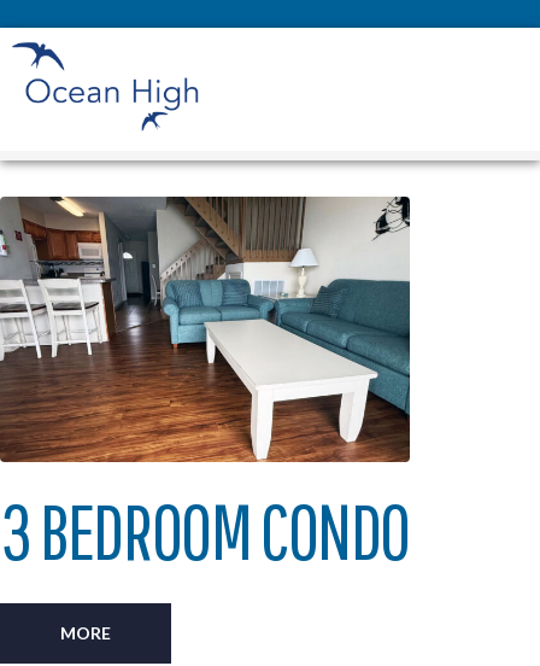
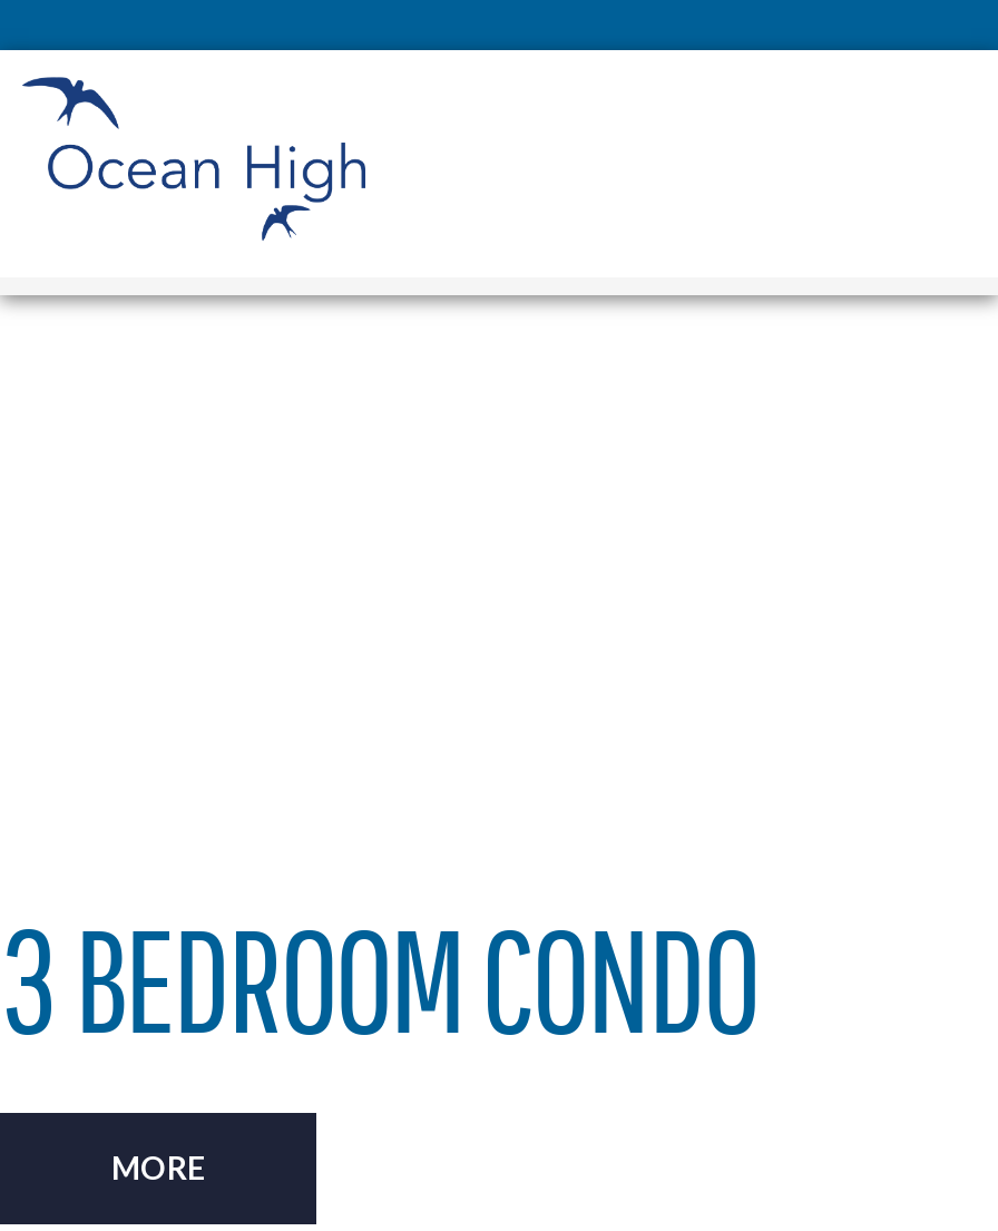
- [image]
